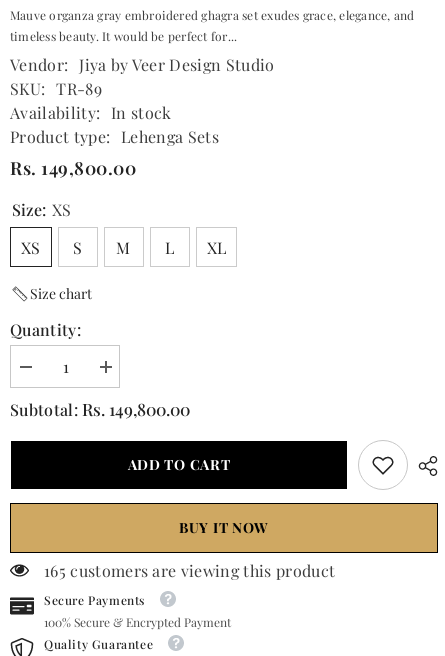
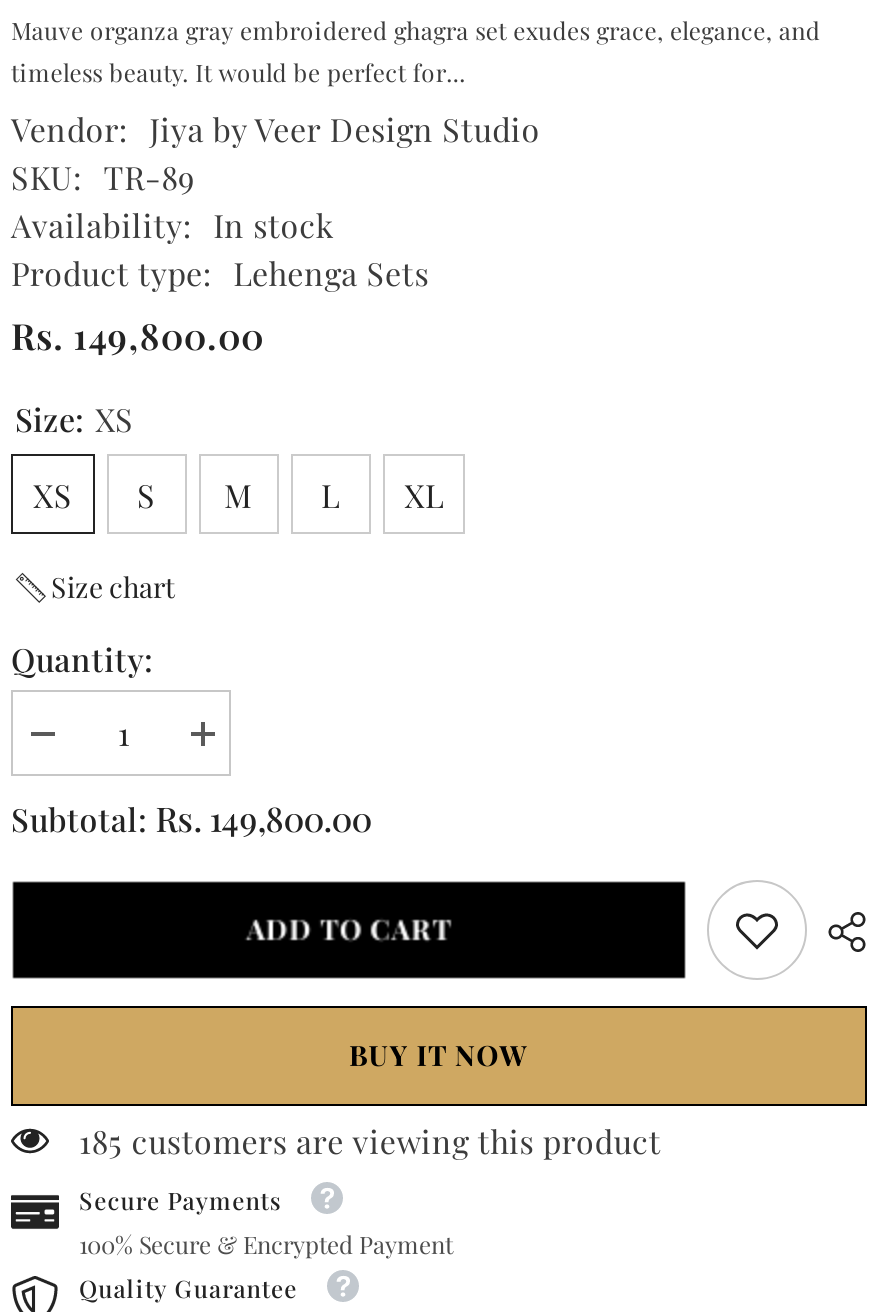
- 165 customers are viewing this product
+ 185 customers are viewing this product
